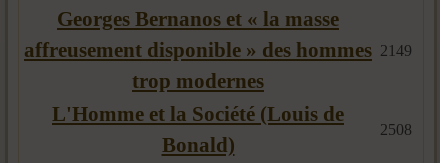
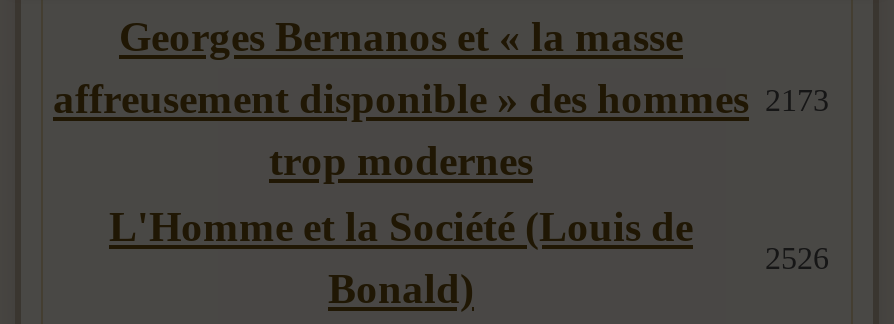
- affreusement disponible » des hommes 2149
+ affreusement disponible » des hommes 2173

- 2508
+ 2526
